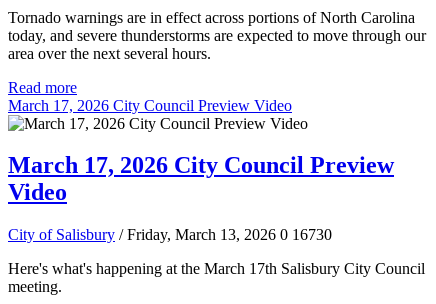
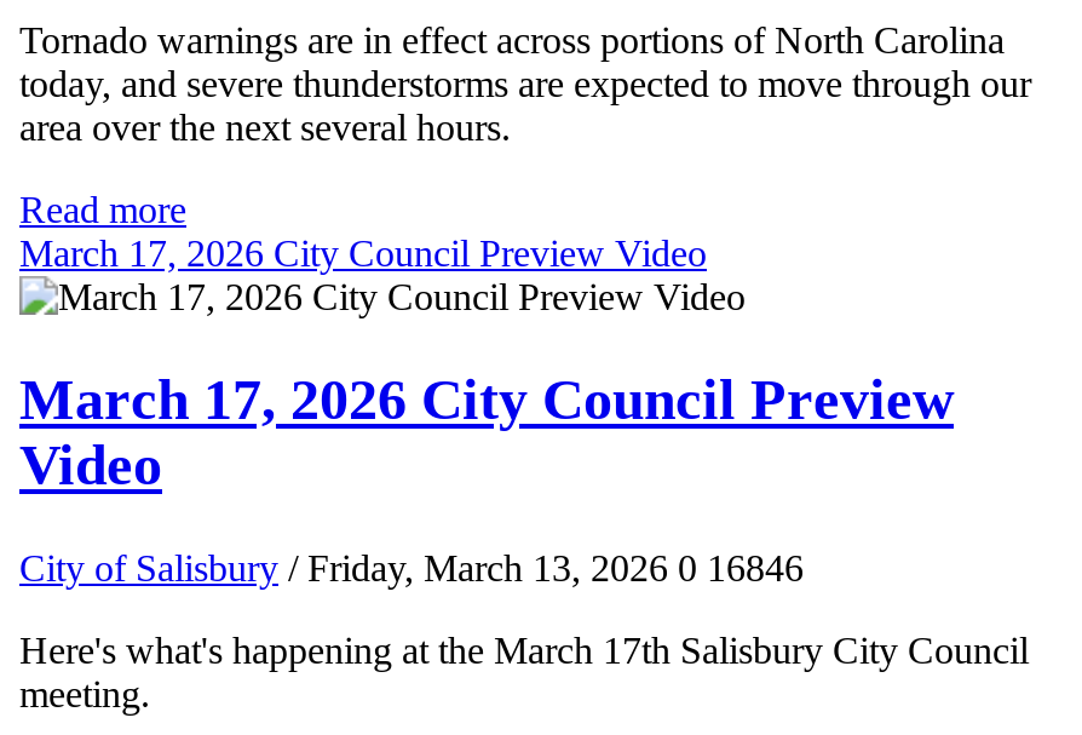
- City of Salisbury / Friday, March 13, 2026 0 16730
+ City of Salisbury / Friday, March 13, 2026 0 16846
